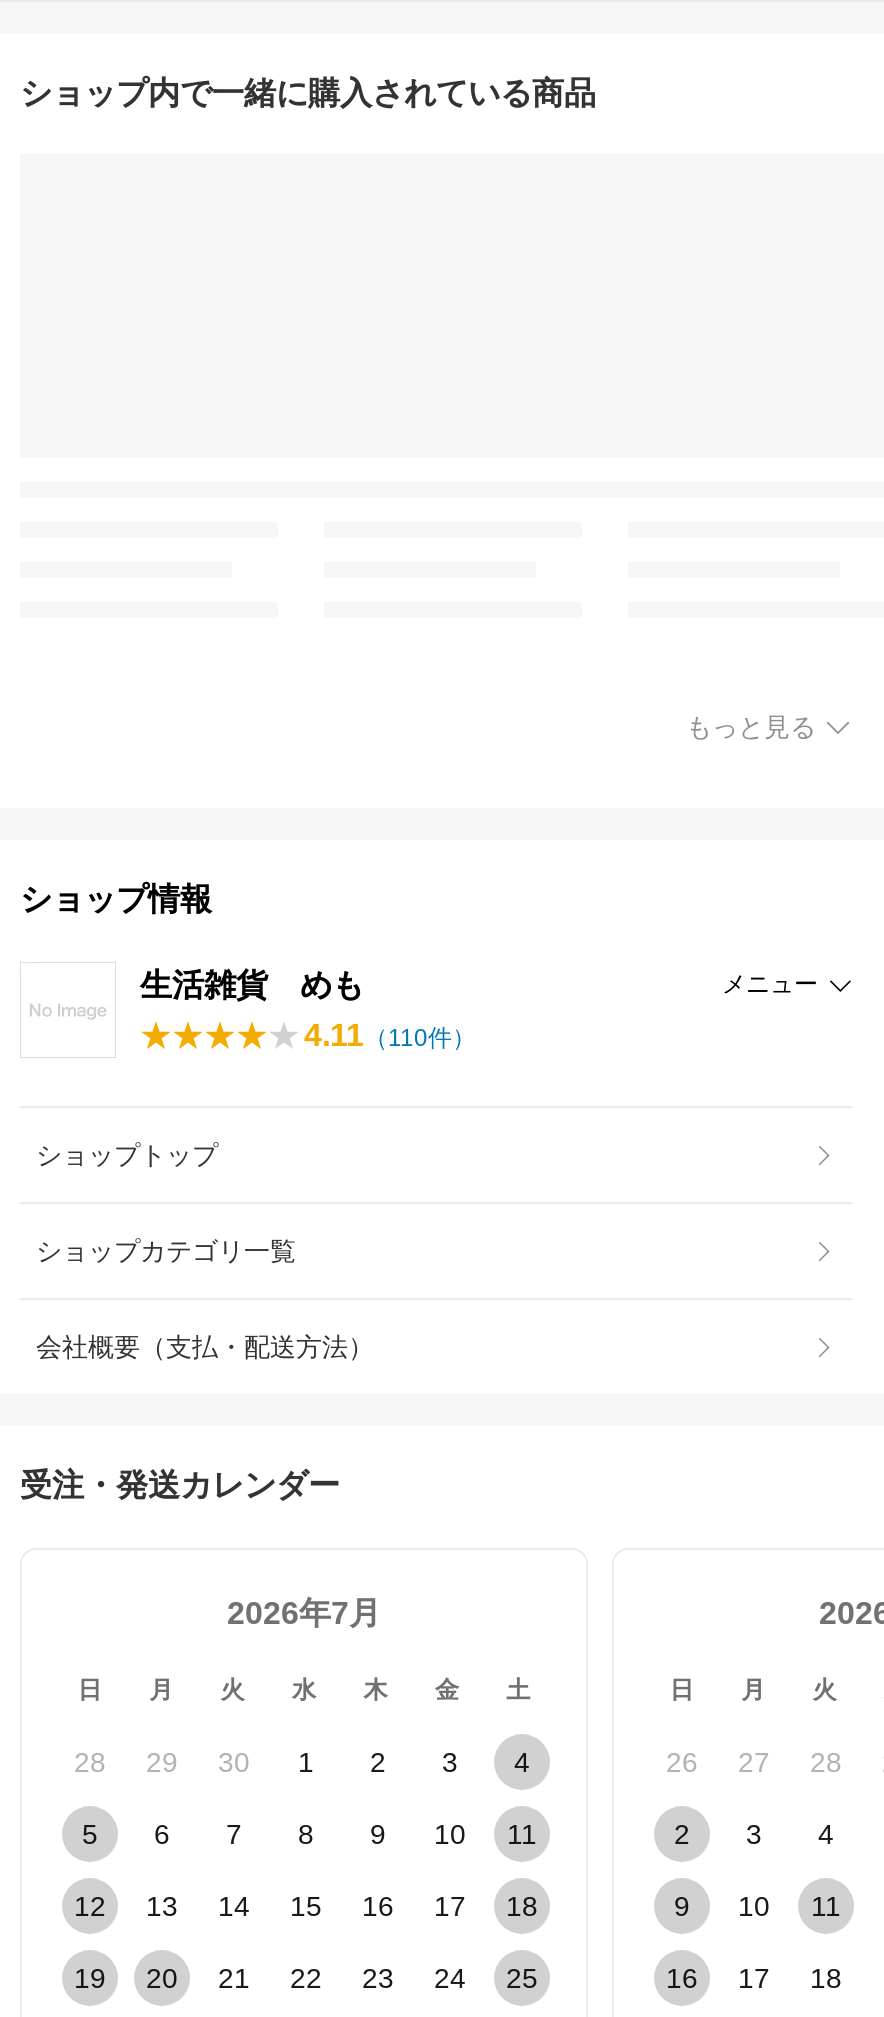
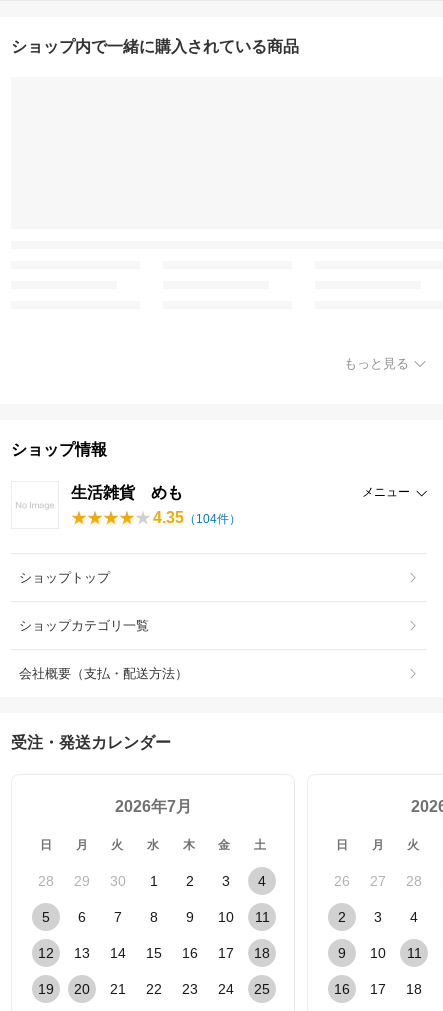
- 4.11（110件）
+ 4.35（104件）
